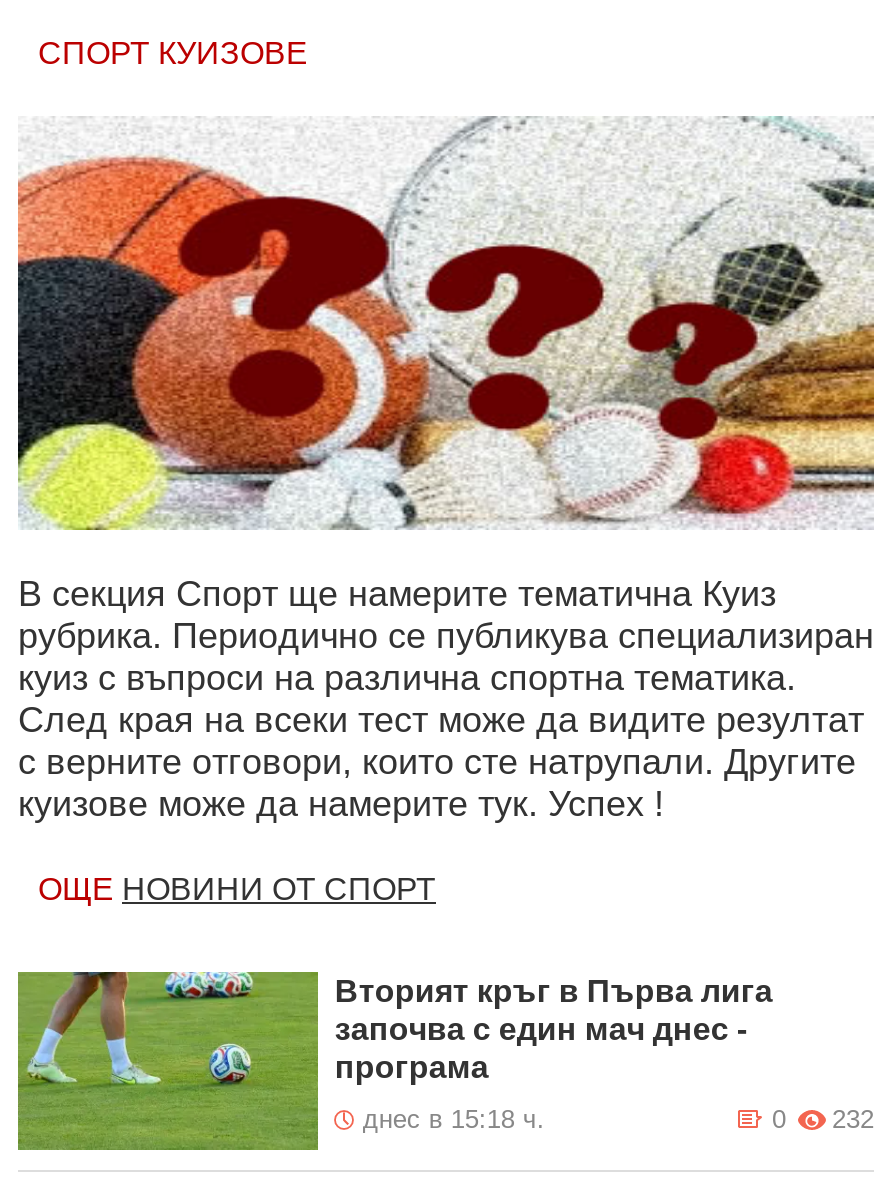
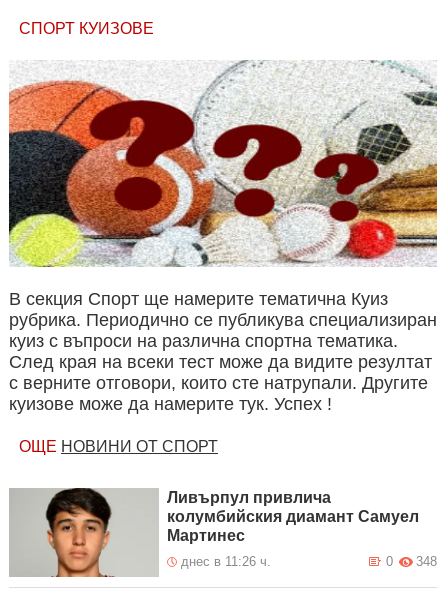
- [image]
- Вторият кръг в Първа лига
- започва с един мач днес -
- програма
+ [image]
+ Ливърпул привлича
+ колумбийския диамант Самуел
+ Мартинес

- днес в 15:18 ч.
- 232
+ днес в 11:26 ч.
+ 348
